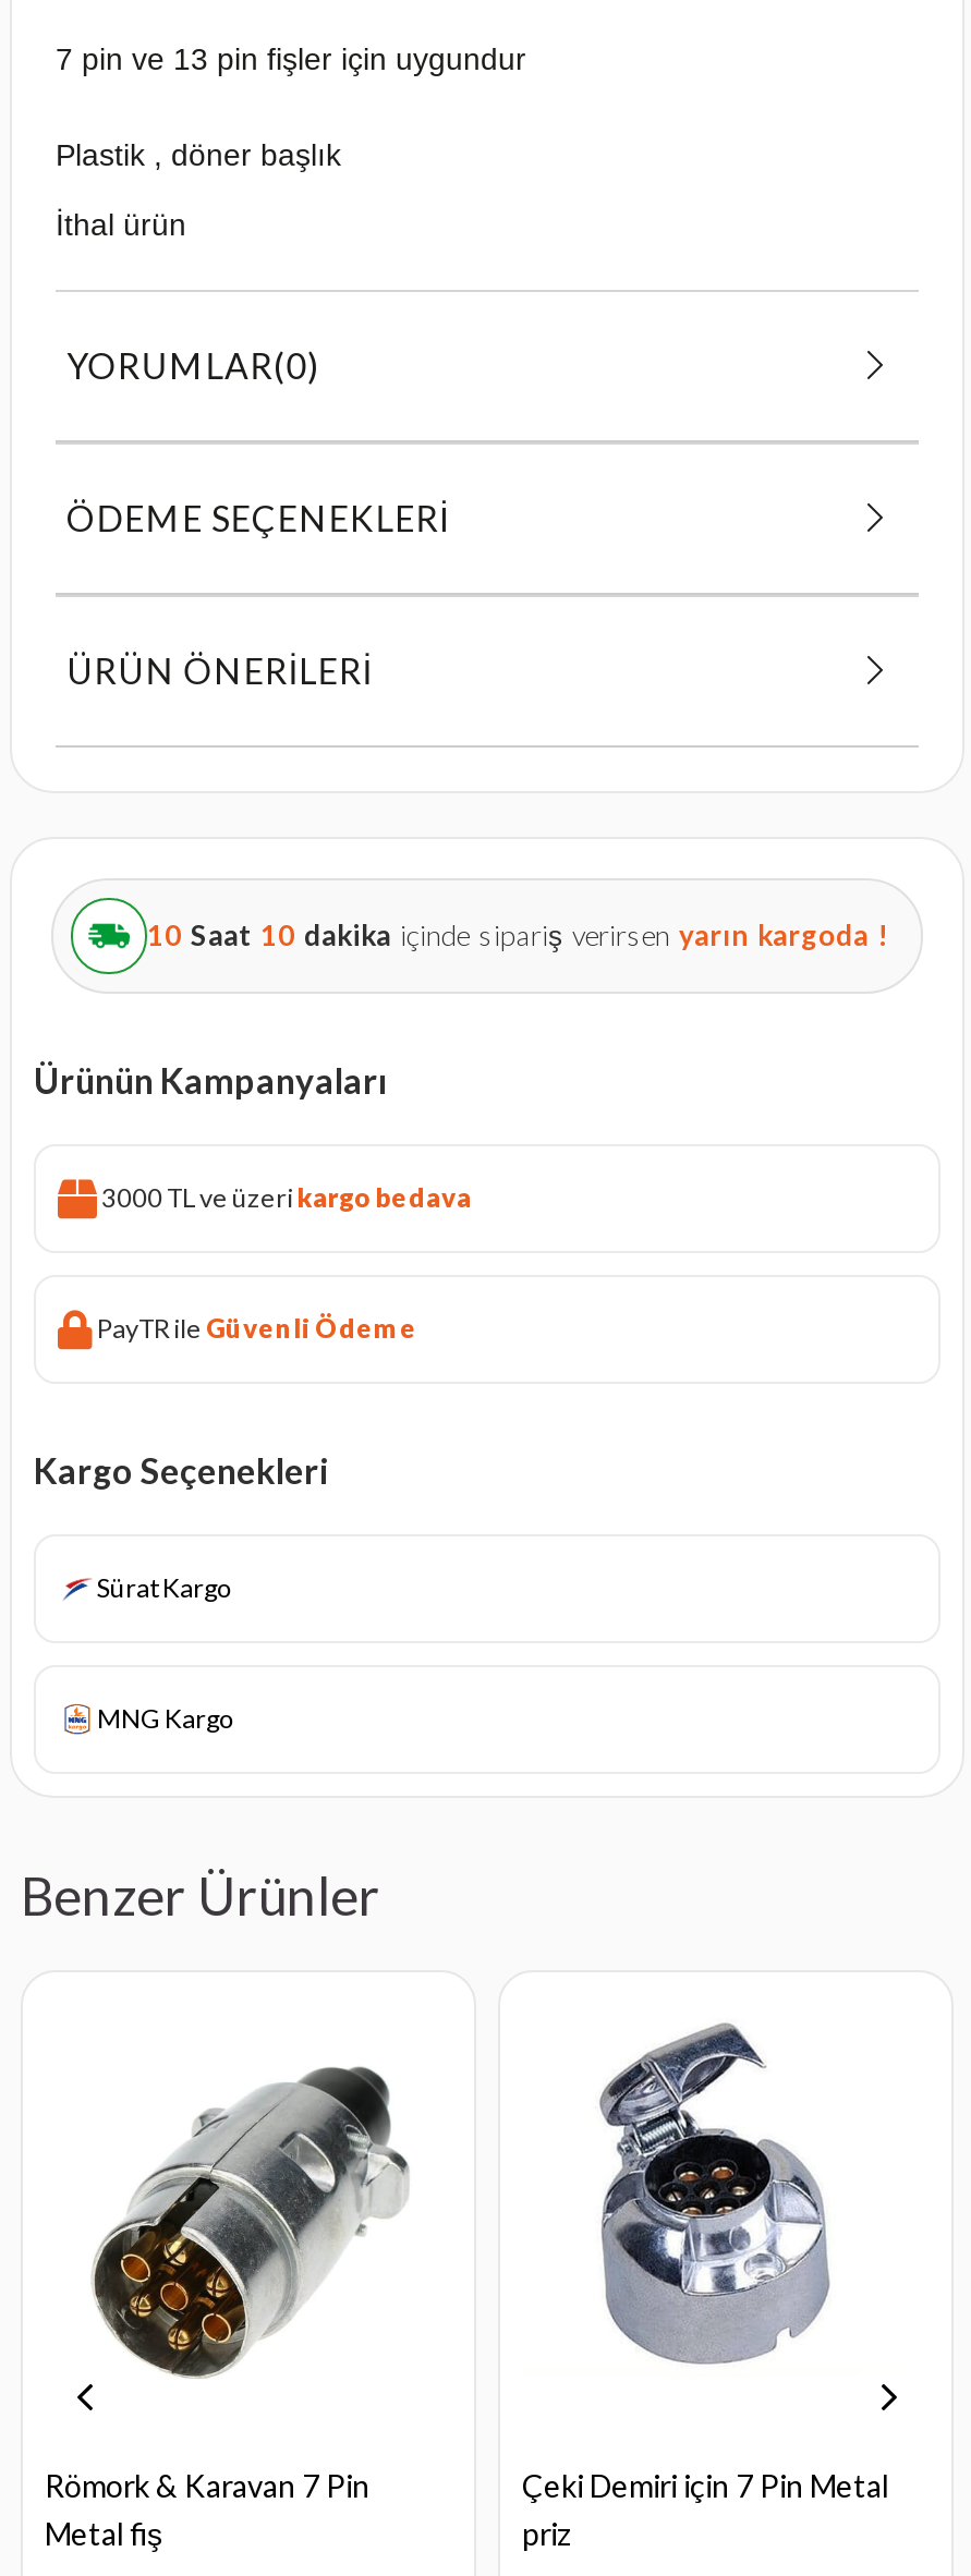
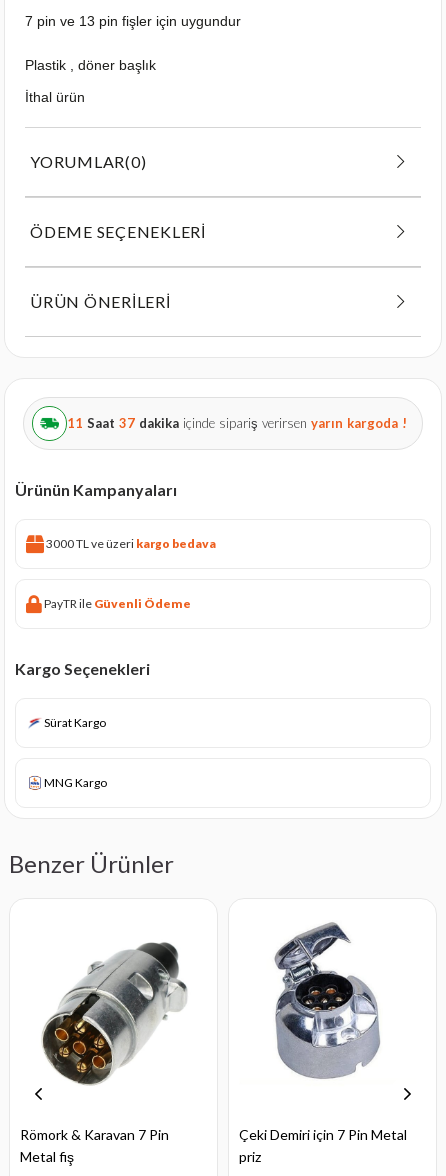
- 10 Saat 10 dakika içinde sipariş verirsen yarın kargoda !
+ 11 Saat 37 dakika içinde sipariş verirsen yarın kargoda !
